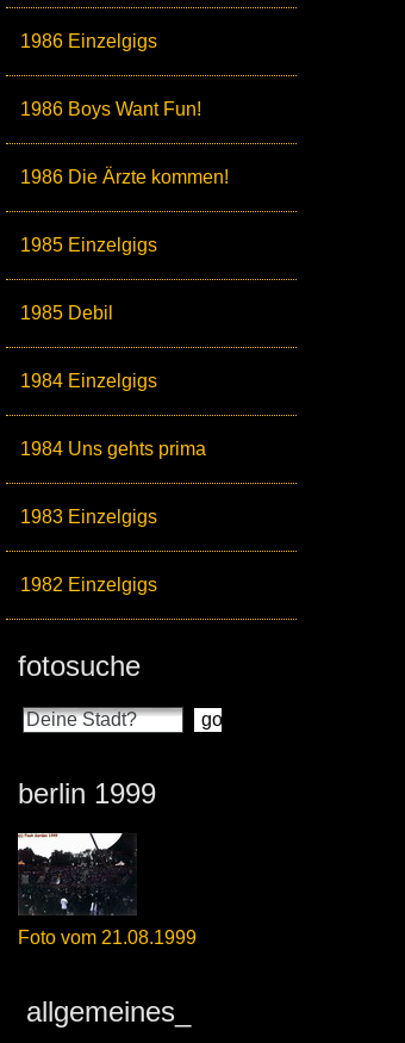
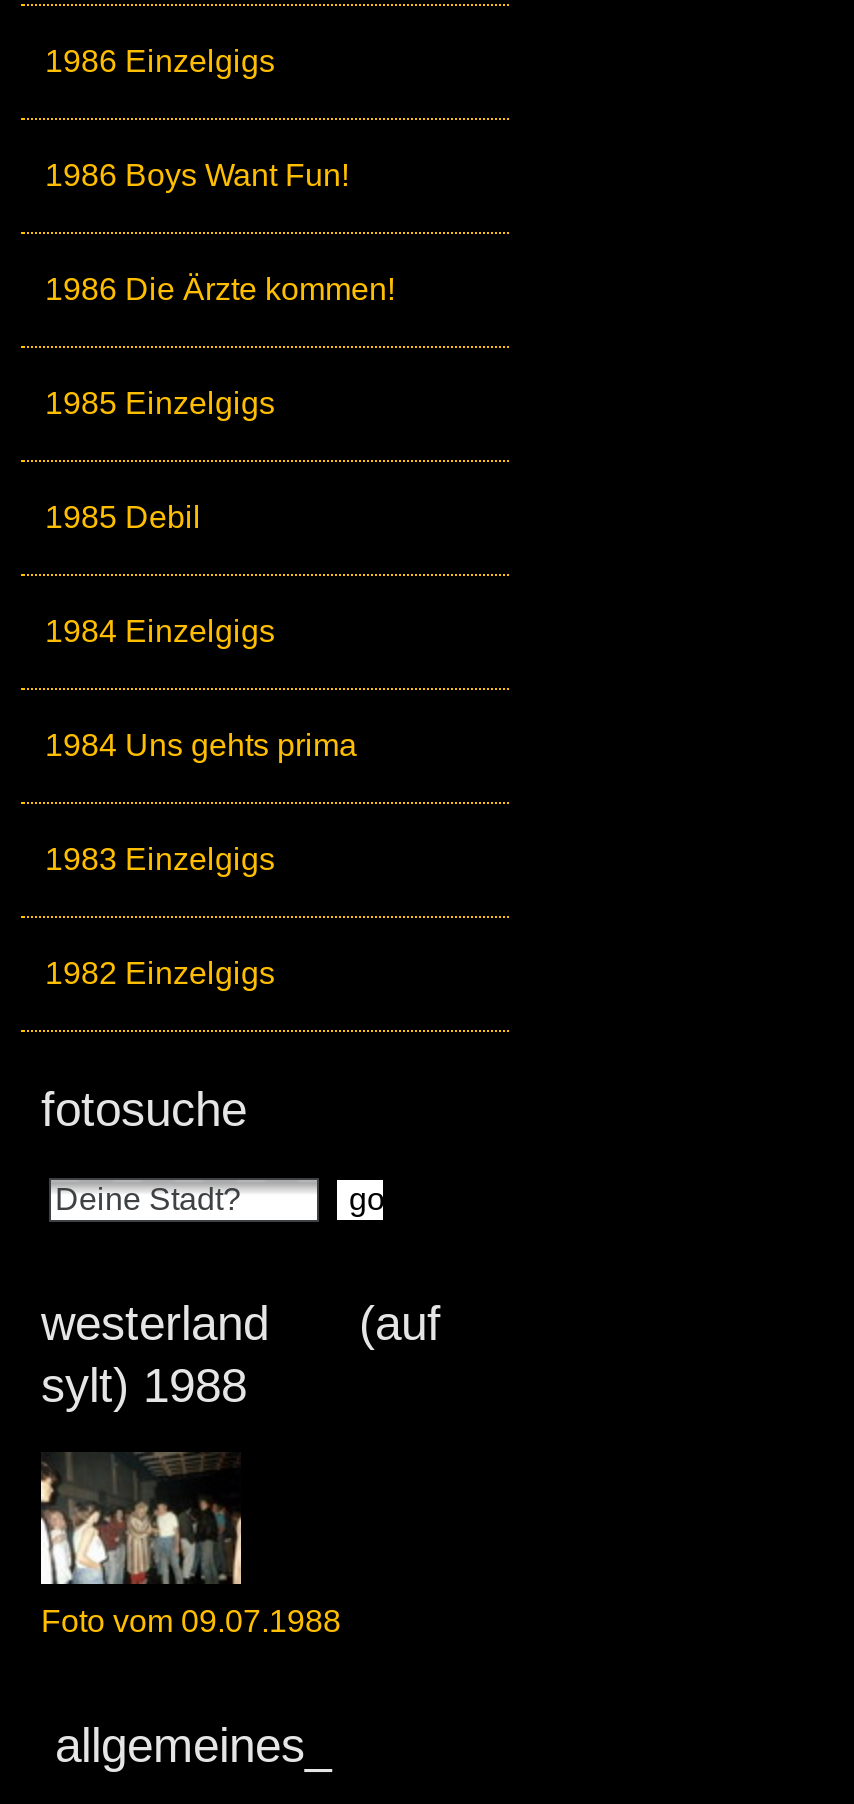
- berlin 1999
+ westerland (auf
+ sylt) 1988

- [image]
- Foto vom 21.08.1999
+ [image]
+ Foto vom 09.07.1988
